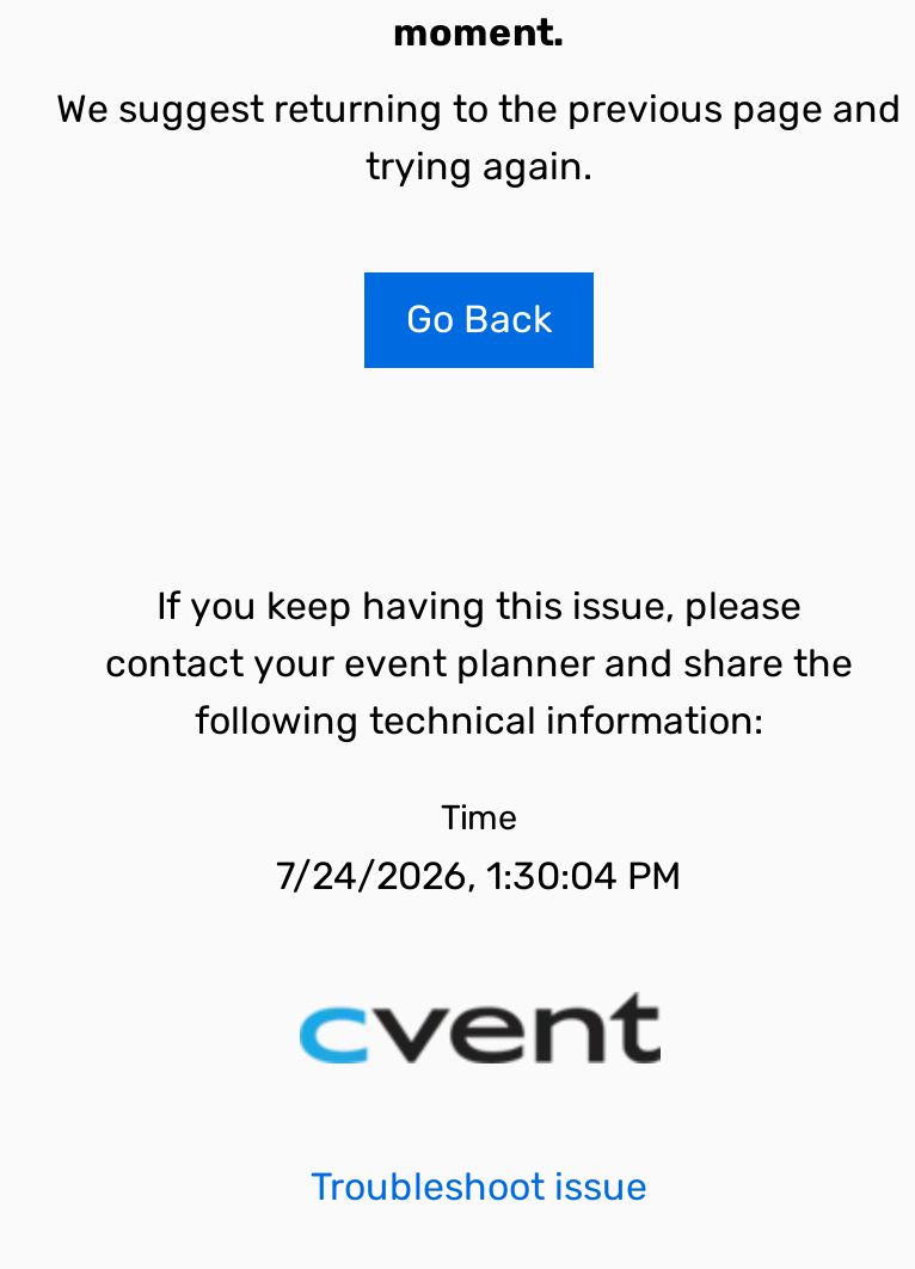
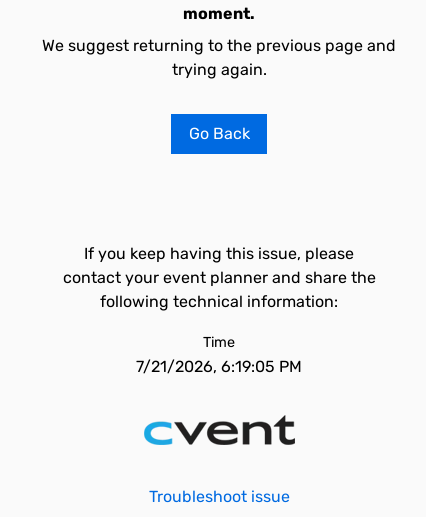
- 7/24/2026, 1:30:04 PM
+ 7/21/2026, 6:19:05 PM
